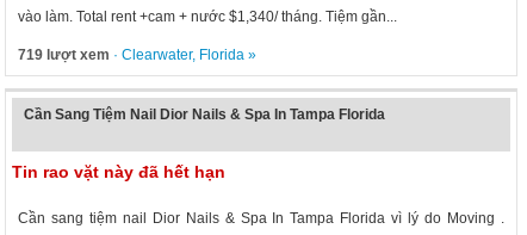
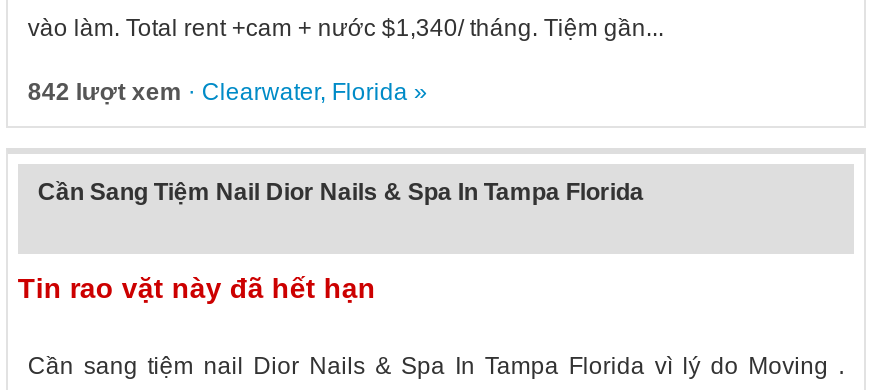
- 719 lượt xem · Clearwater, Florida»
+ 842 lượt xem · Clearwater, Florida»
